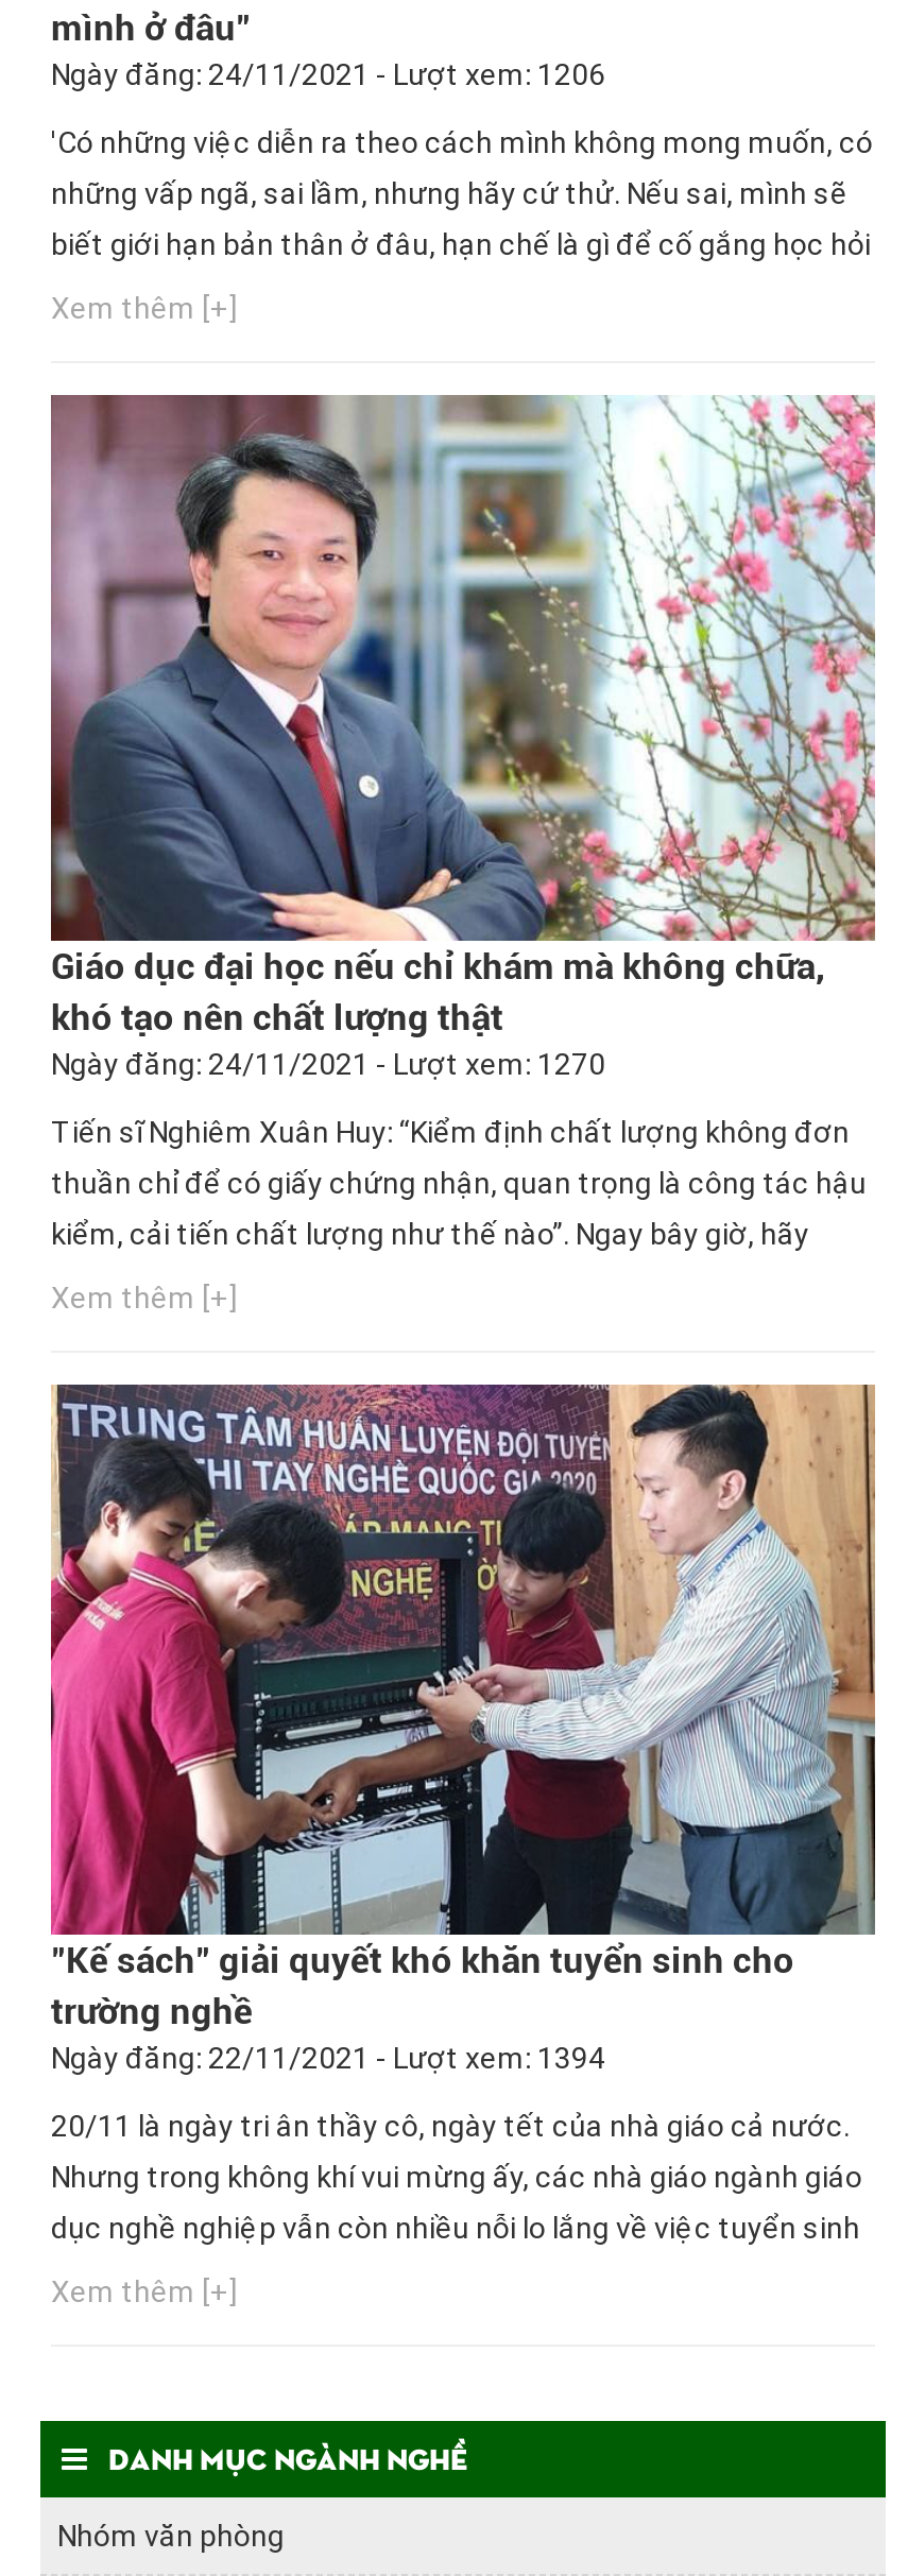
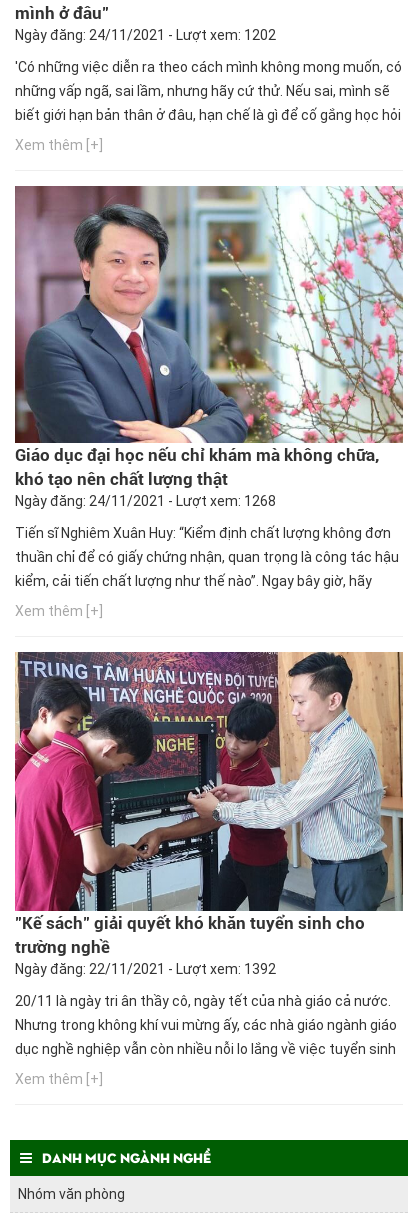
- Ngày đăng: 24/11/2021 - Lượt xem: 1206
+ Ngày đăng: 24/11/2021 - Lượt xem: 1202

- Ngày đăng: 24/11/2021 - Lượt xem: 1270
+ Ngày đăng: 24/11/2021 - Lượt xem: 1268

- Ngày đăng: 22/11/2021 - Lượt xem: 1394
+ Ngày đăng: 22/11/2021 - Lượt xem: 1392
